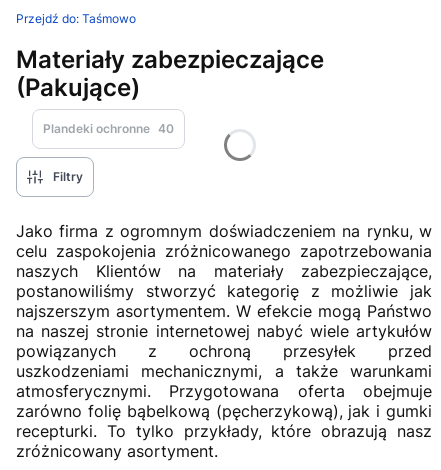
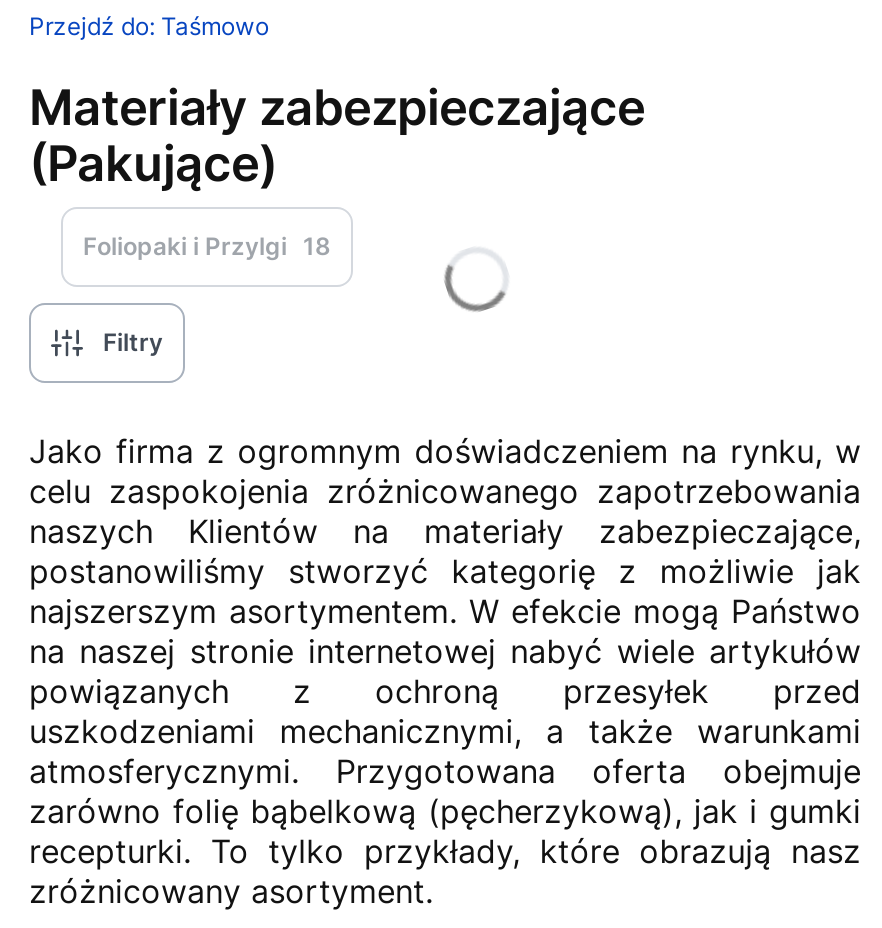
- Plandeki ochronne 40
+ Foliopaki i Przylgi 18
